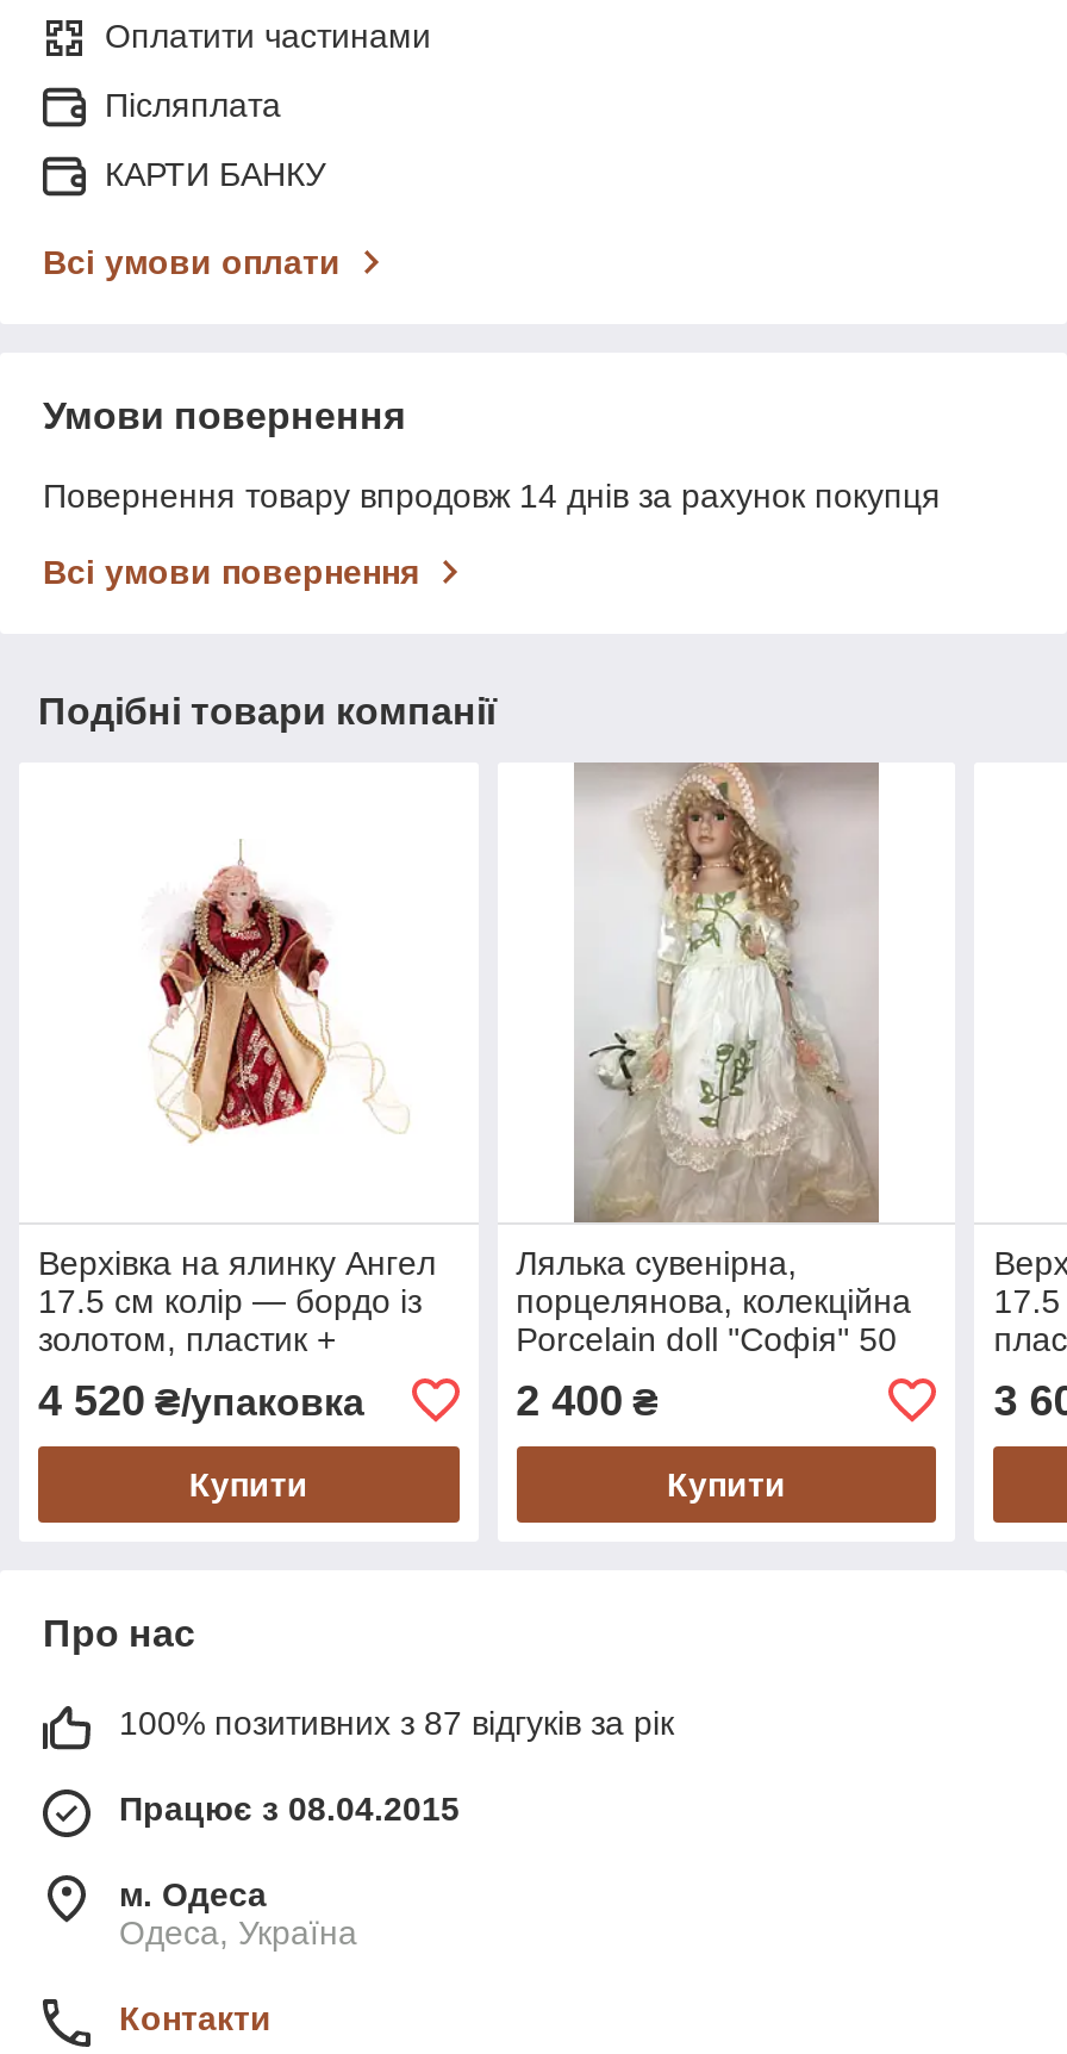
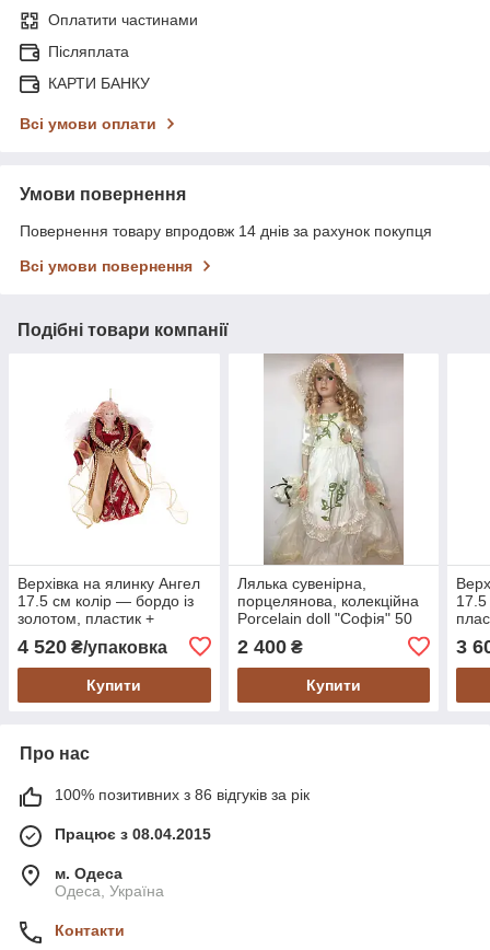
- 100% позитивних з 87 відгуків за рік
+ 100% позитивних з 86 відгуків за рік
